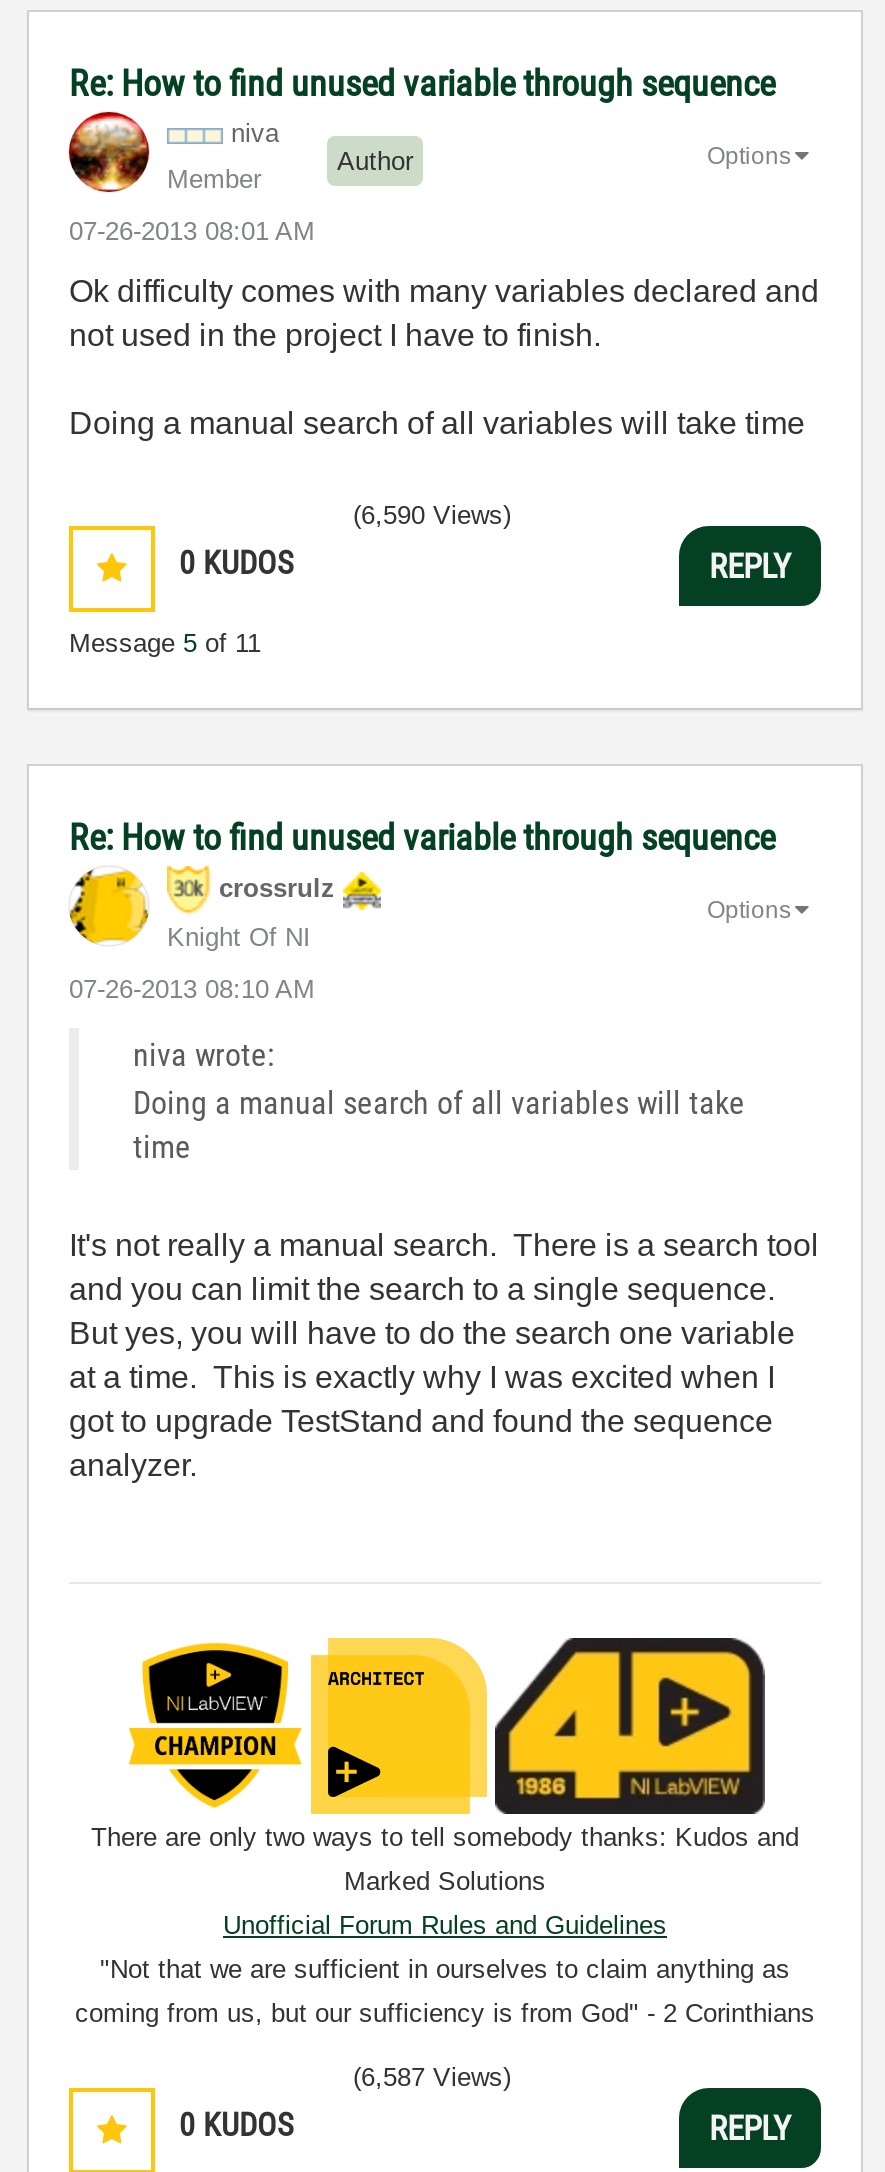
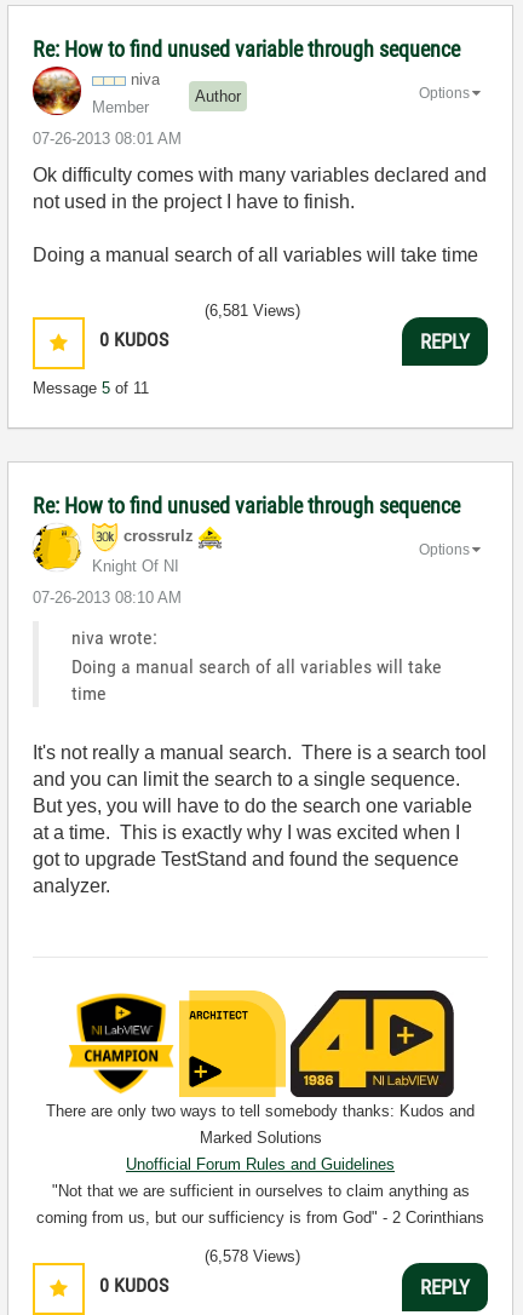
- (6,590 Views)
+ (6,581 Views)

- (6,587 Views)
+ (6,578 Views)
